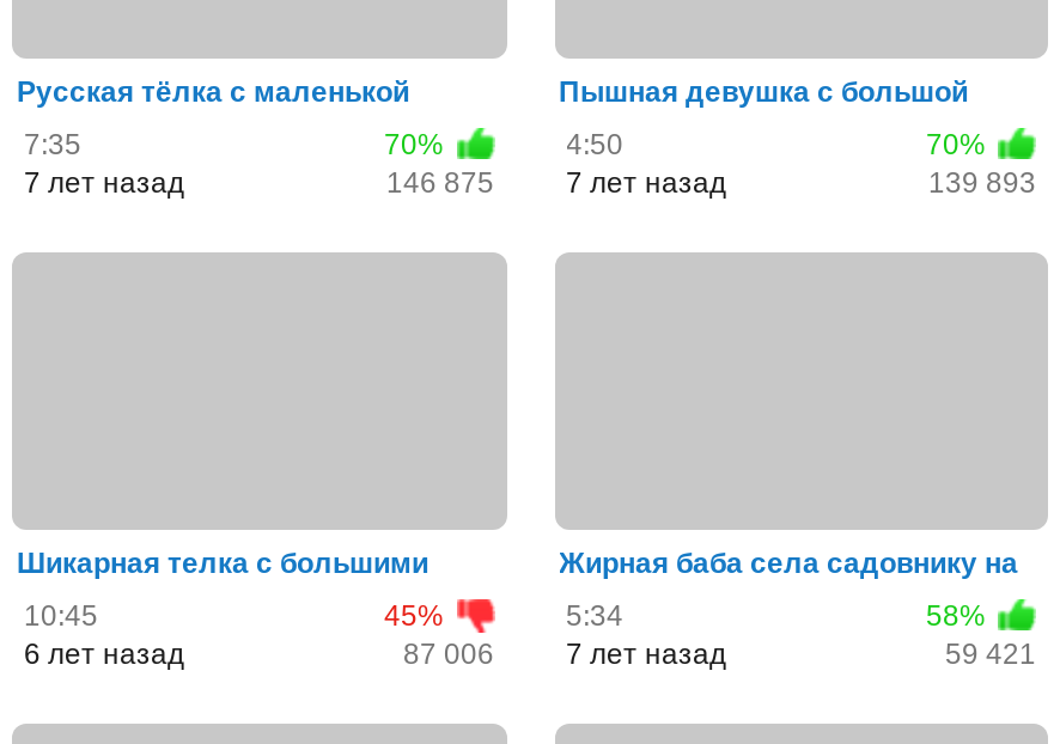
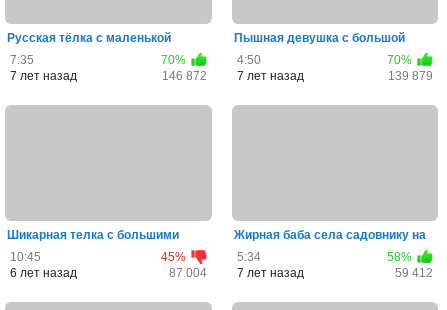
- 146 875
+ 146 872

- 139 893
+ 139 879

- 87 006
+ 87 004

- 59 421
+ 59 412
